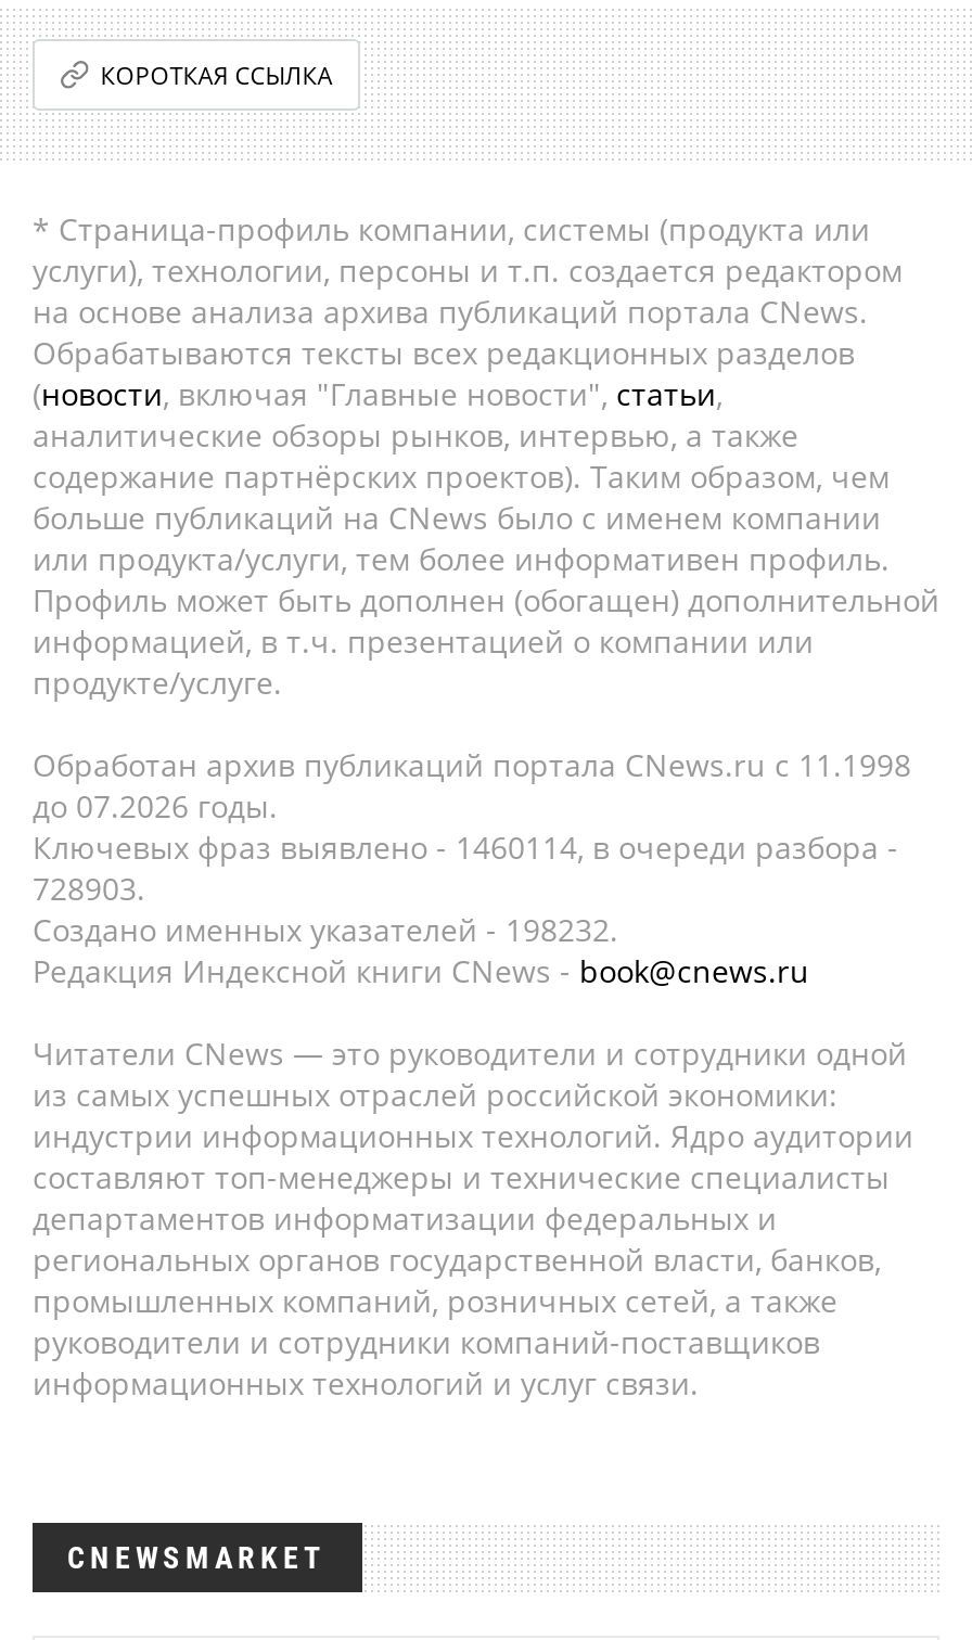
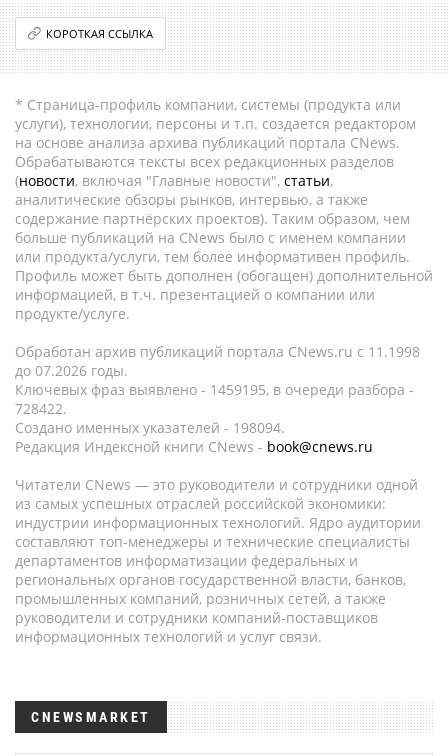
- Ключевых фраз выявлено - 1460114, в очереди разбора -
+ Ключевых фраз выявлено - 1459195, в очереди разбора -

- 728903.
+ 728422.

- Создано именных указателей - 198232.
+ Создано именных указателей - 198094.
